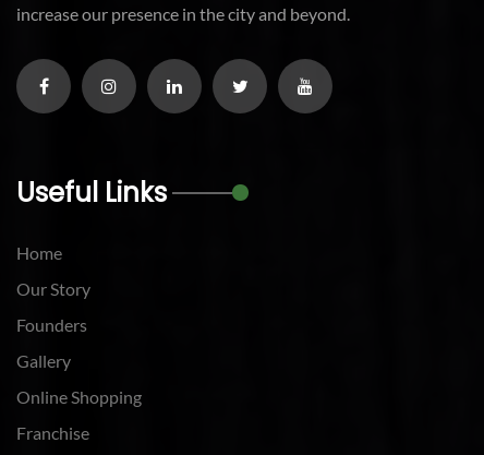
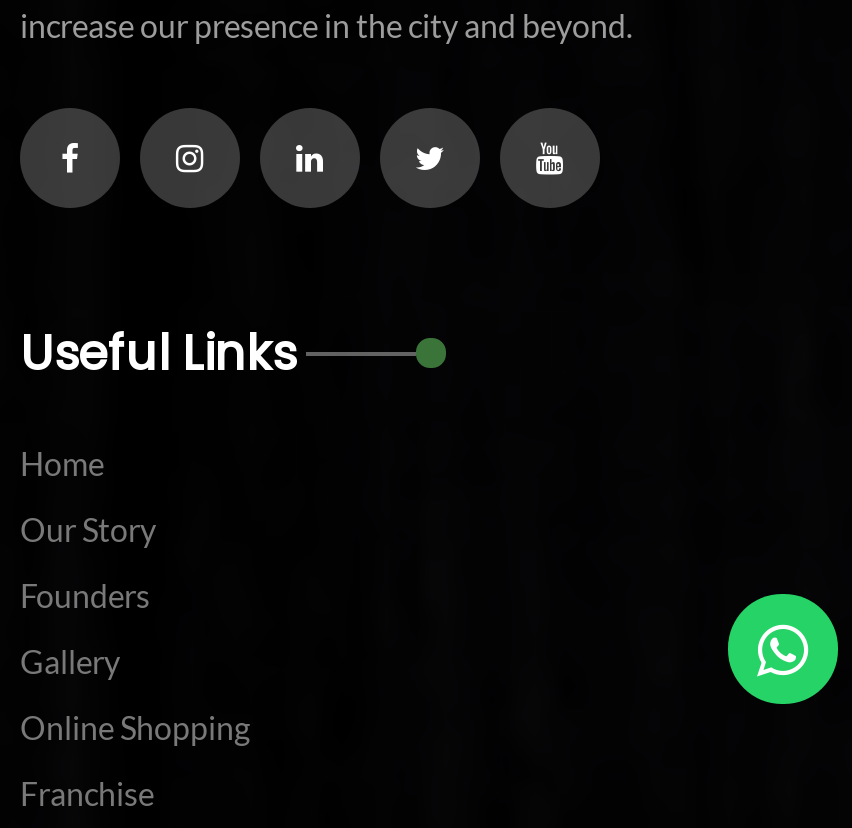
+ [image]
